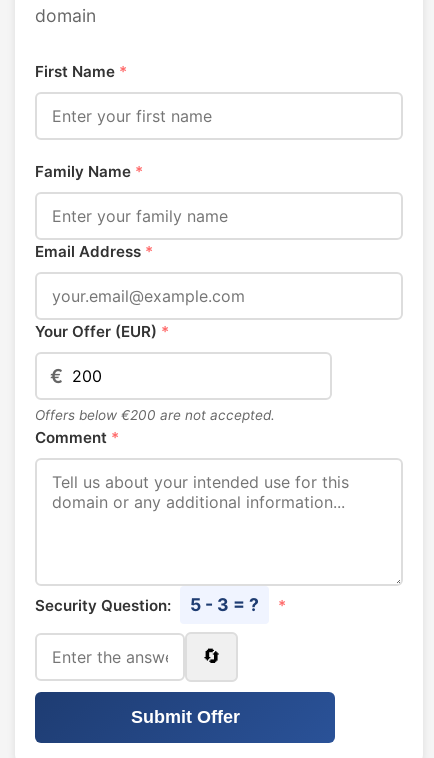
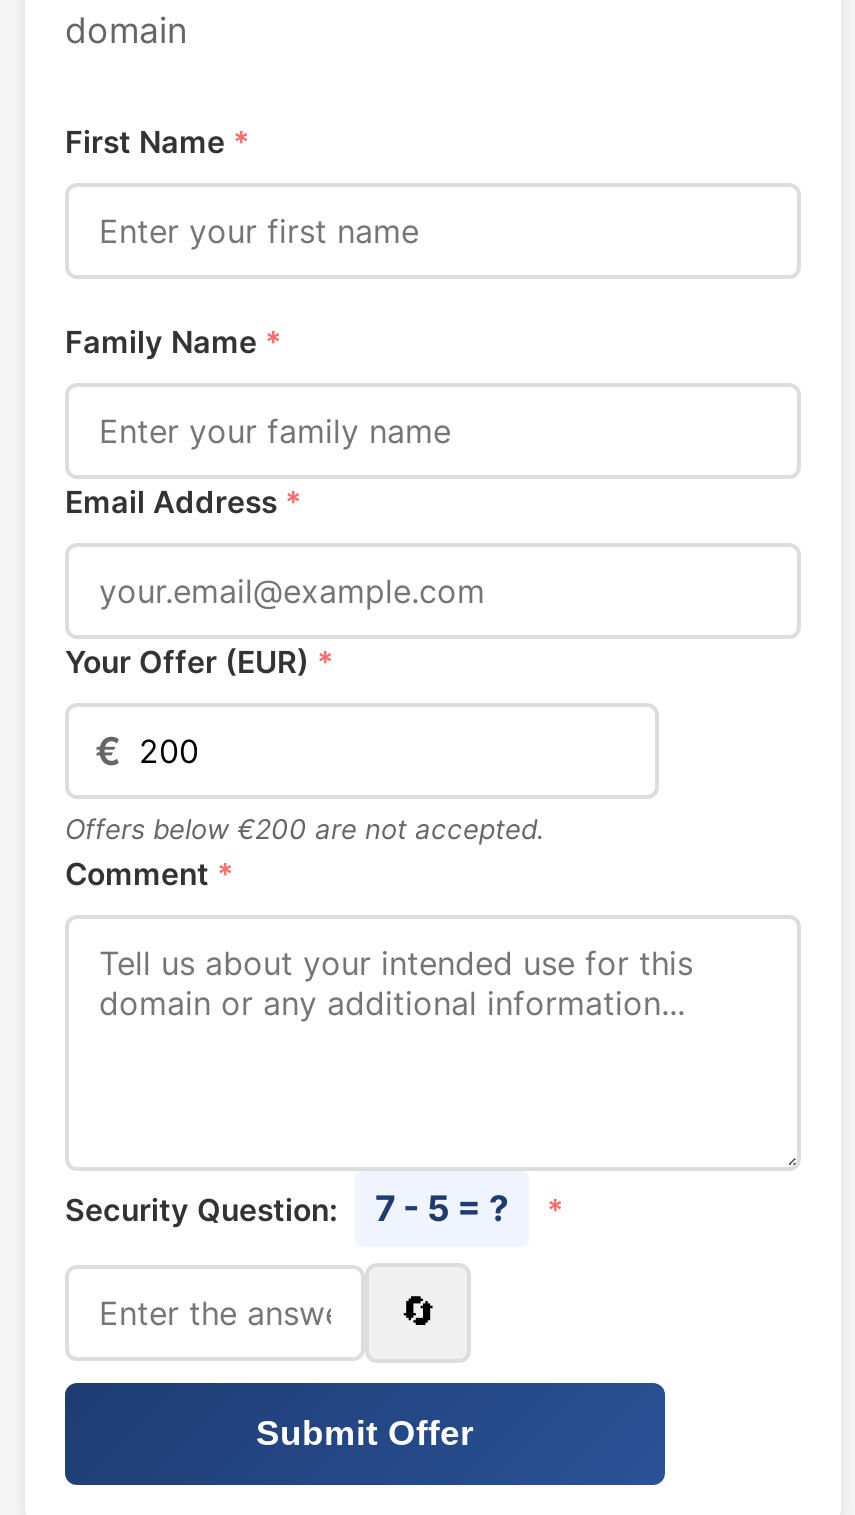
- 5 - 3 = ?
+ 7 - 5 = ?
